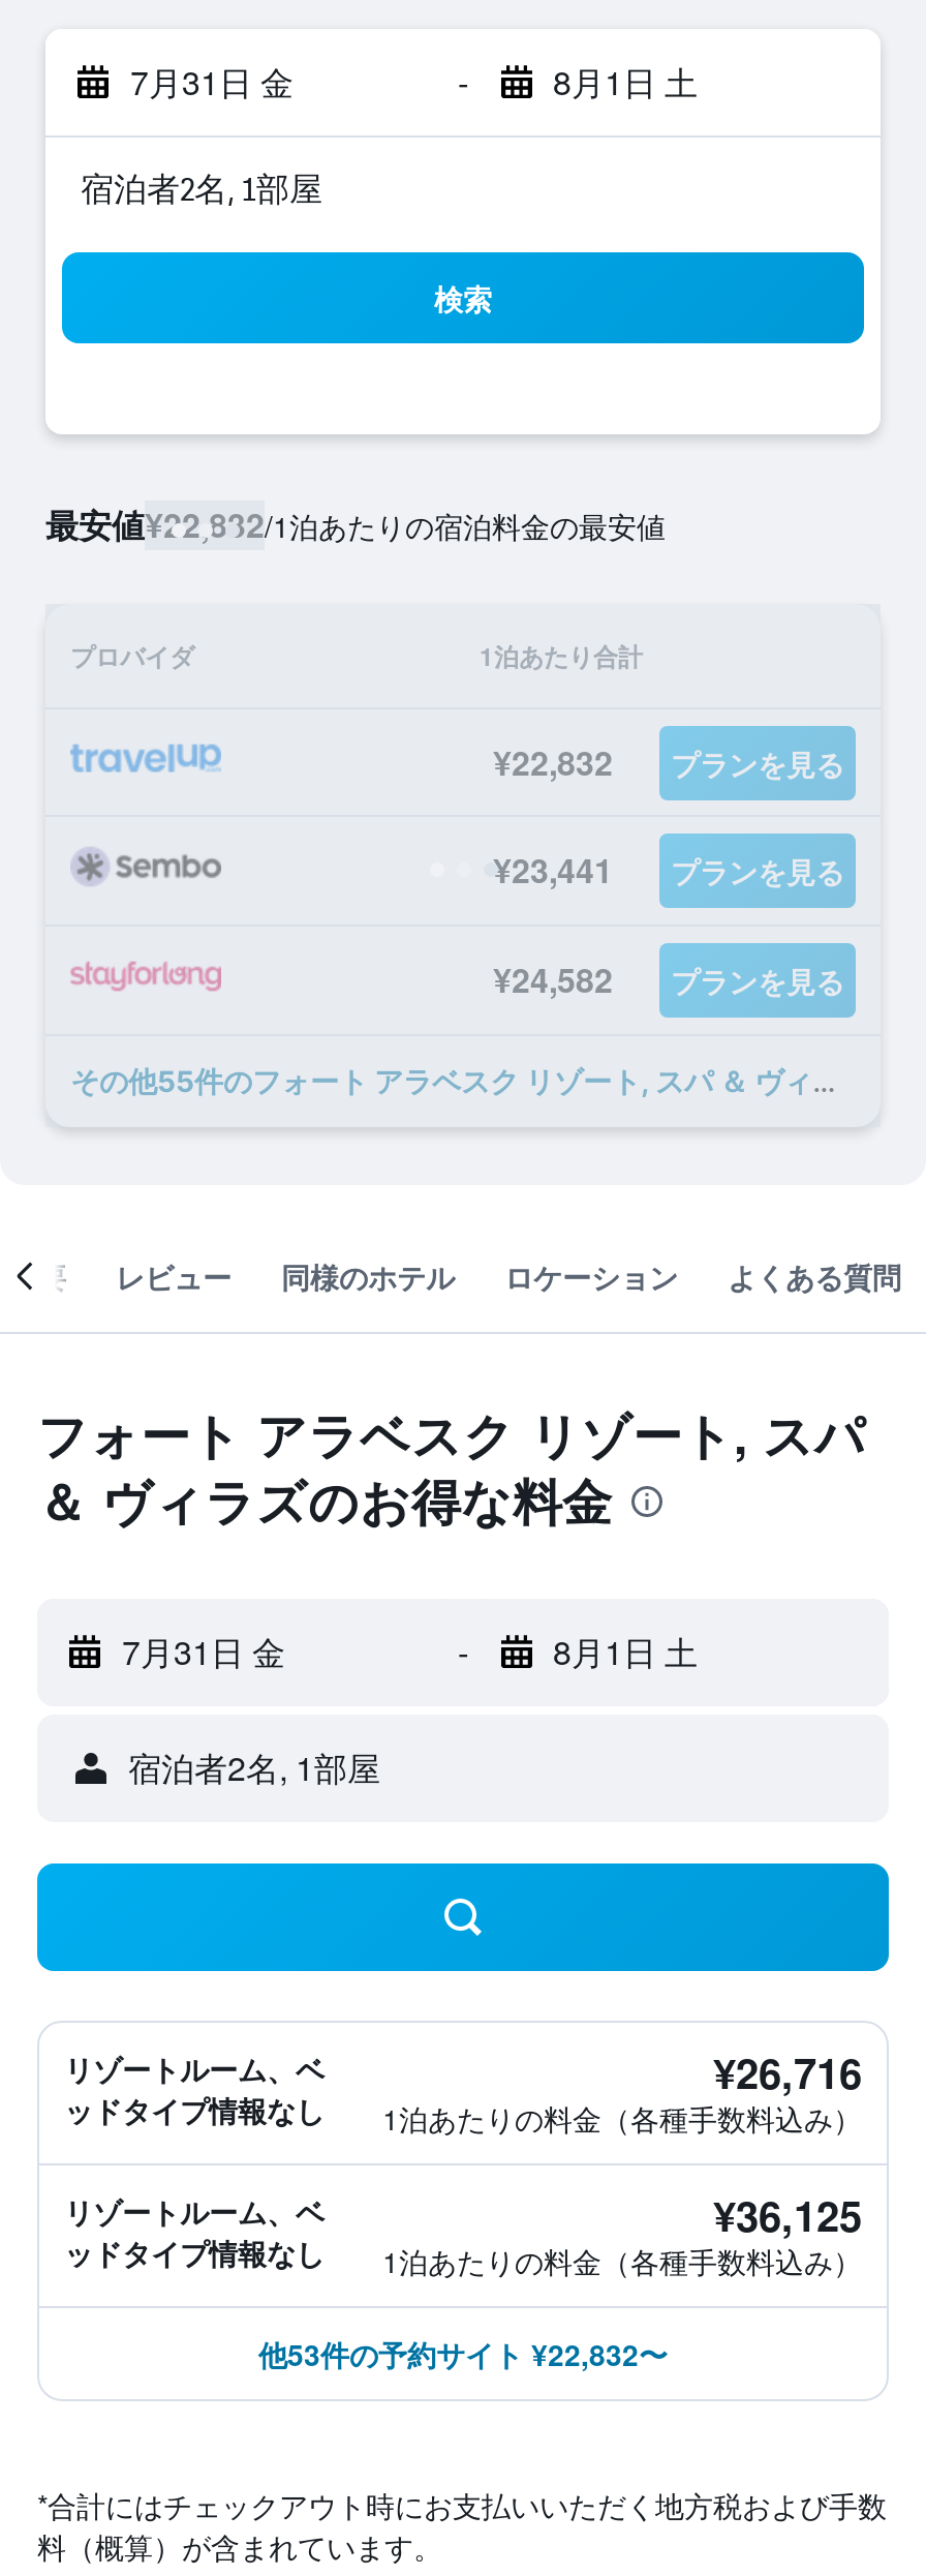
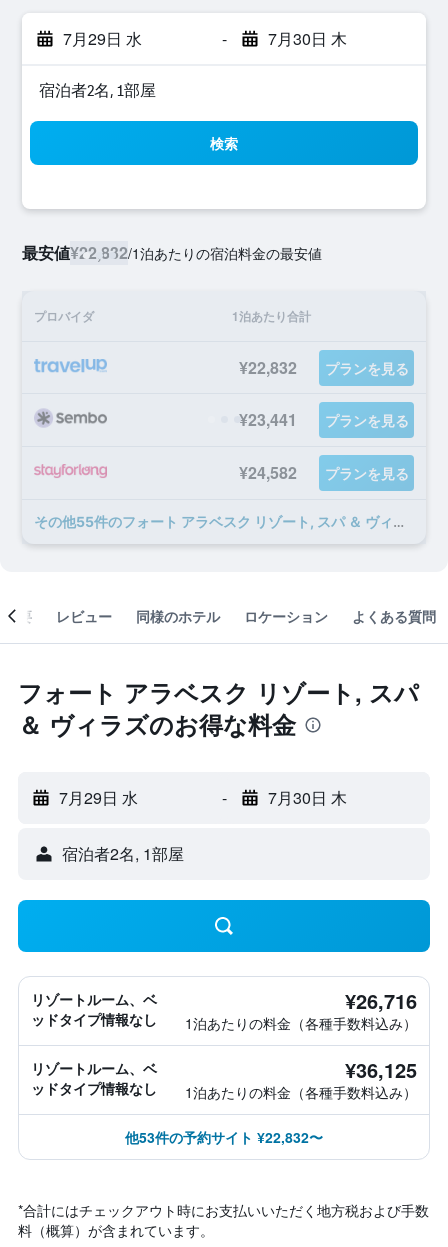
- 7月31日 金
+ 7月29日 水

- 8月1日 土
+ 7月30日 木

- 7月31日 金
+ 7月29日 水

- 8月1日 土
+ 7月30日 木
